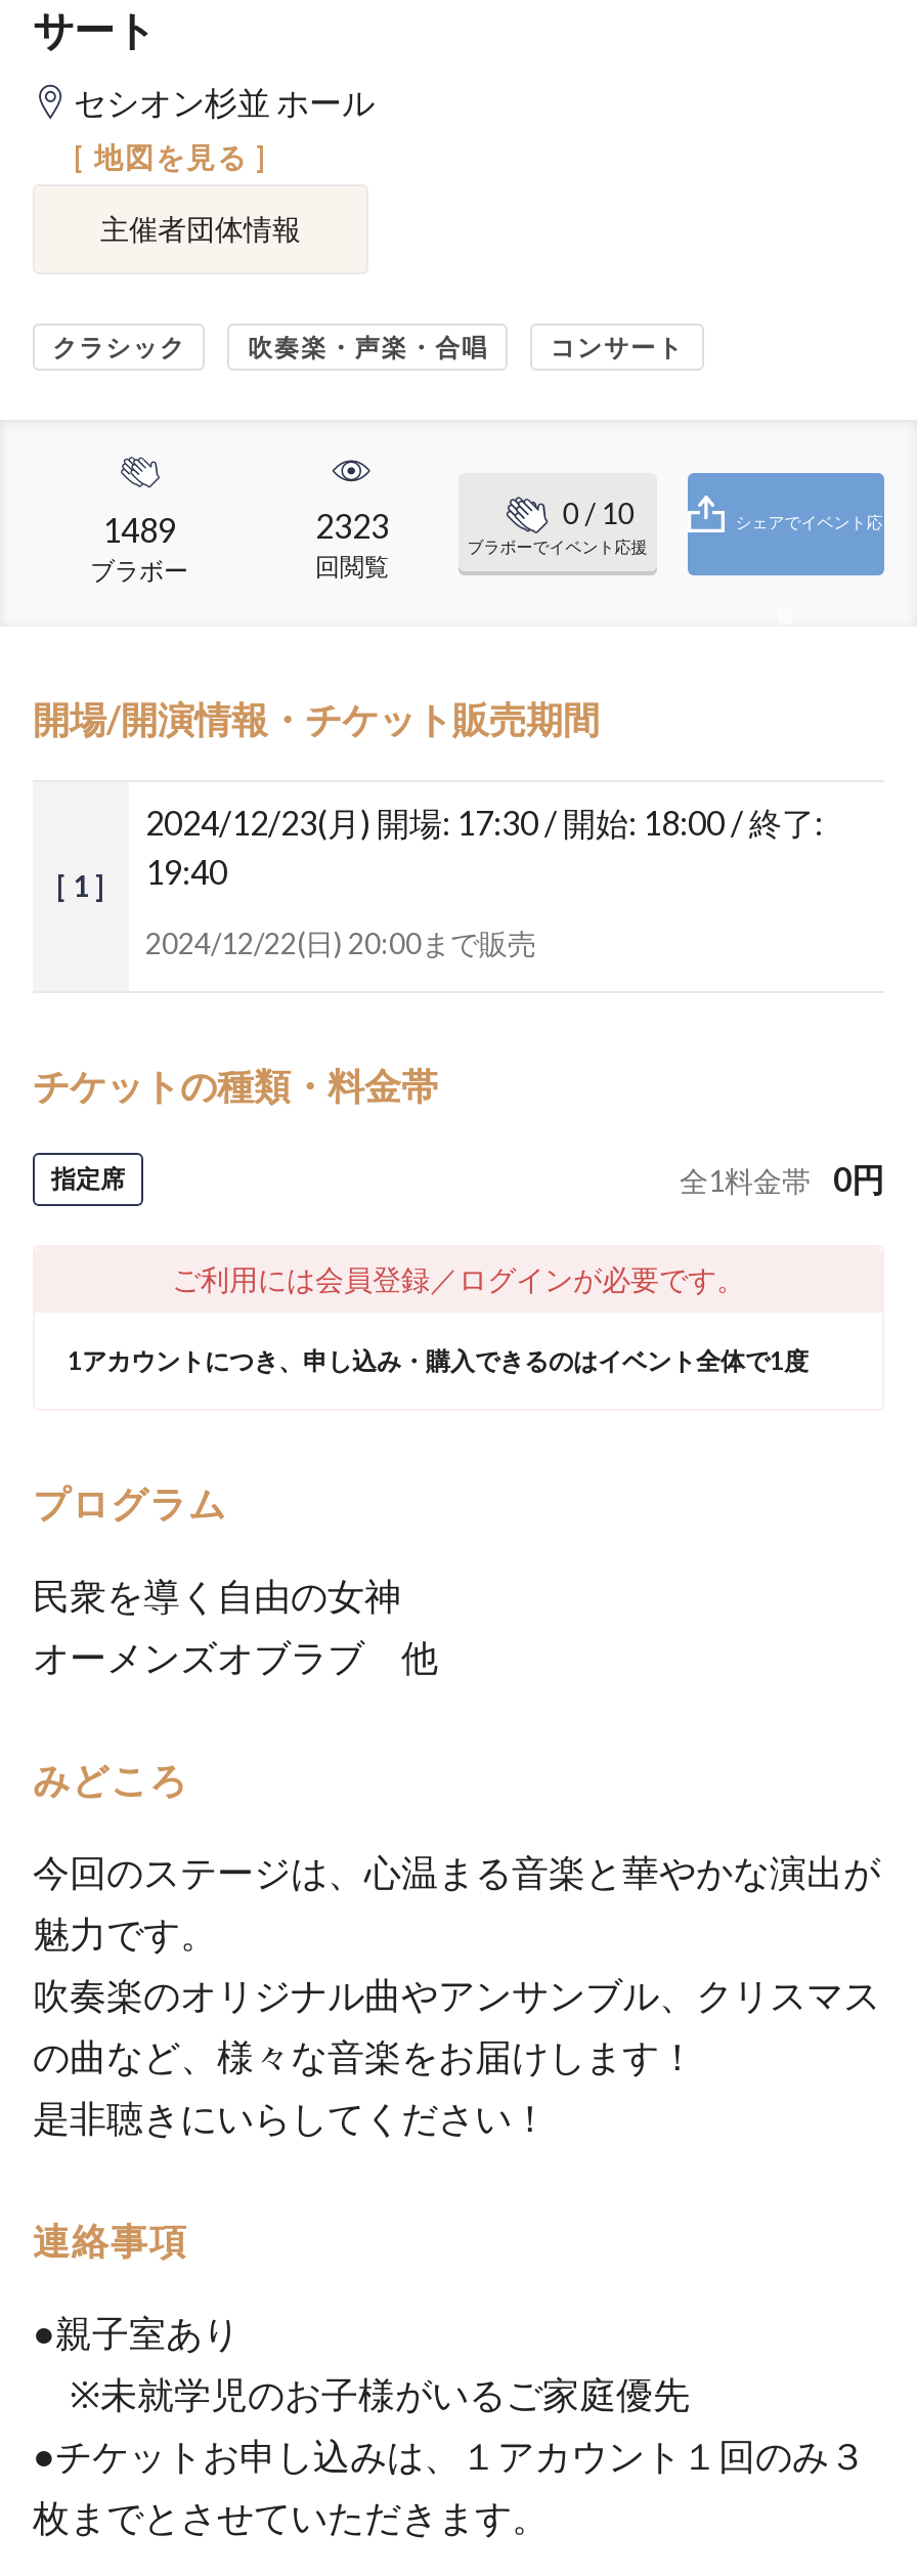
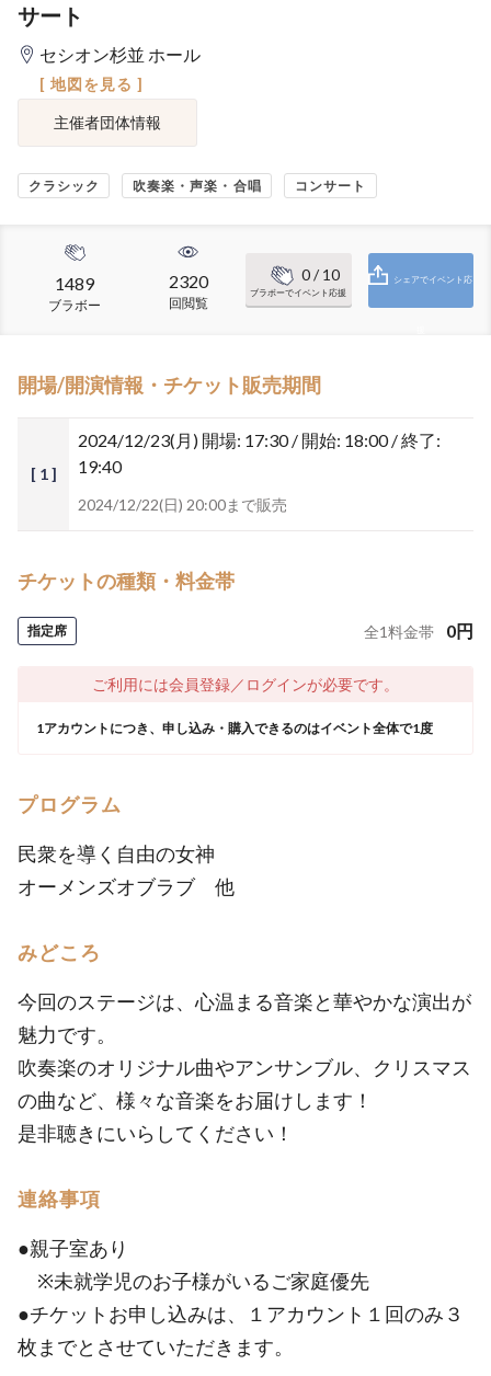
- 2323
+ 2320
